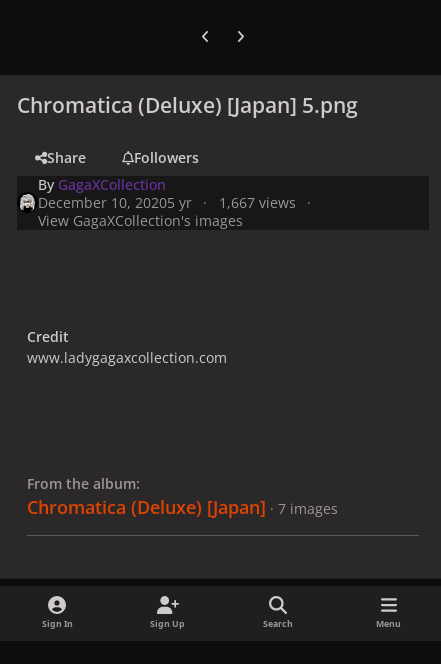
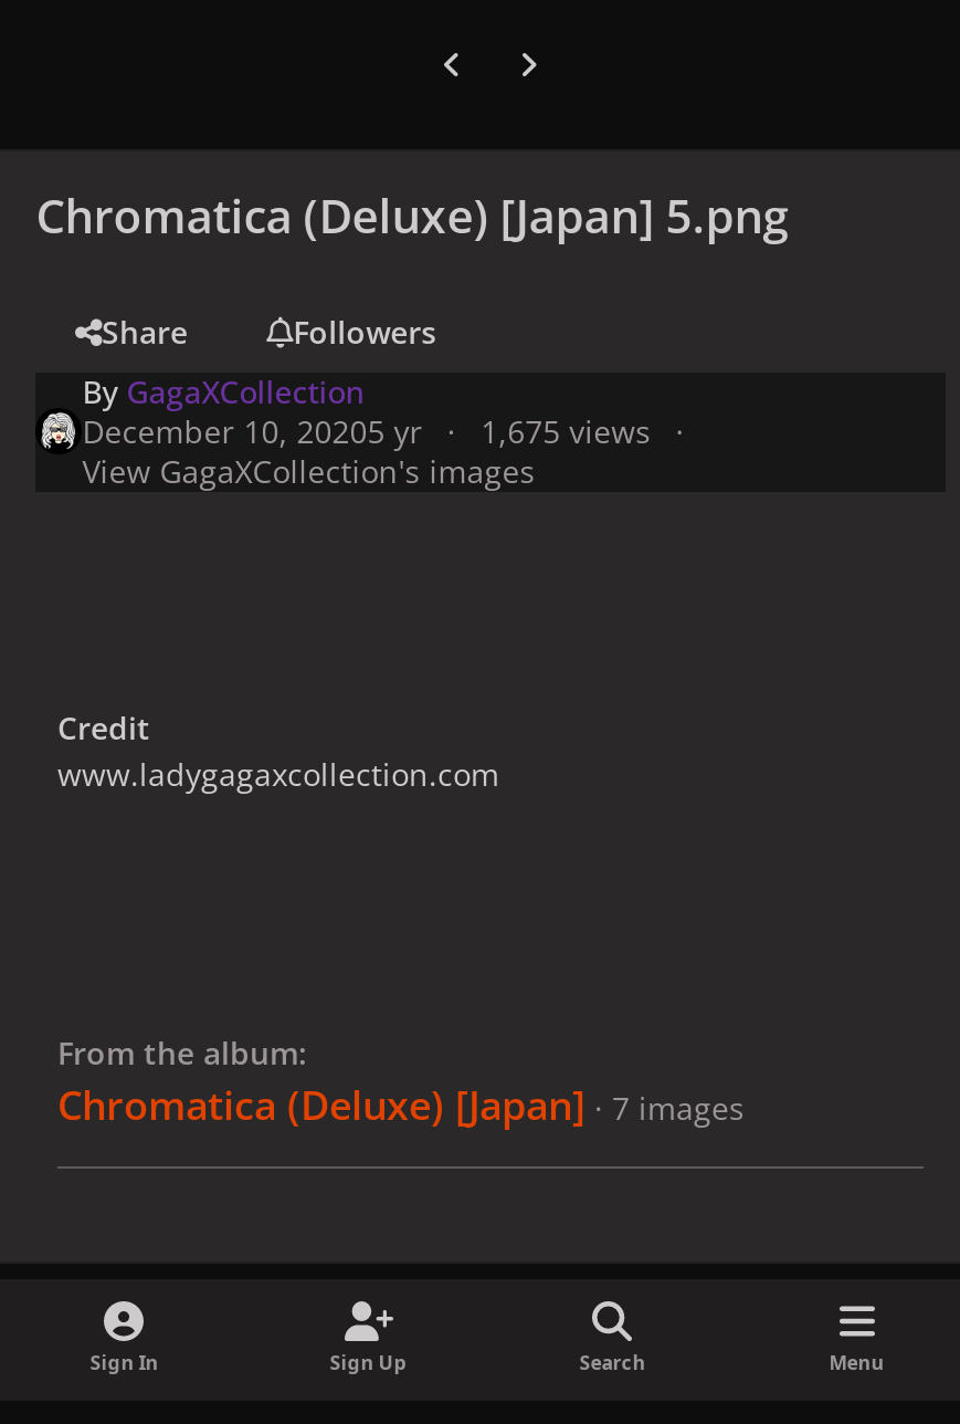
- December 10, 20205 yr 1,667 views
+ December 10, 20205 yr 1,675 views
